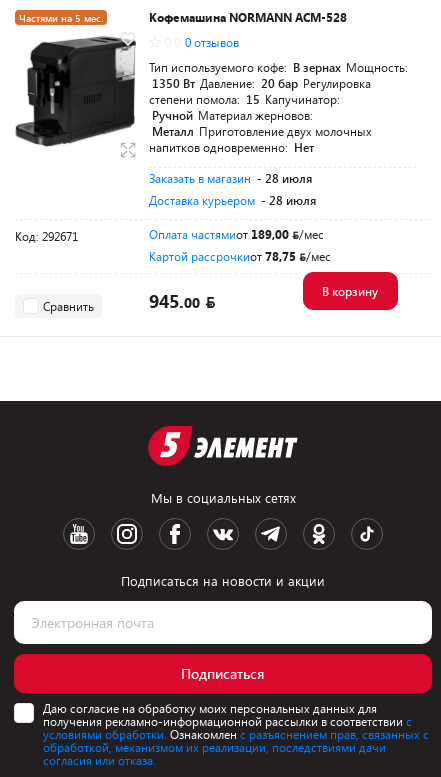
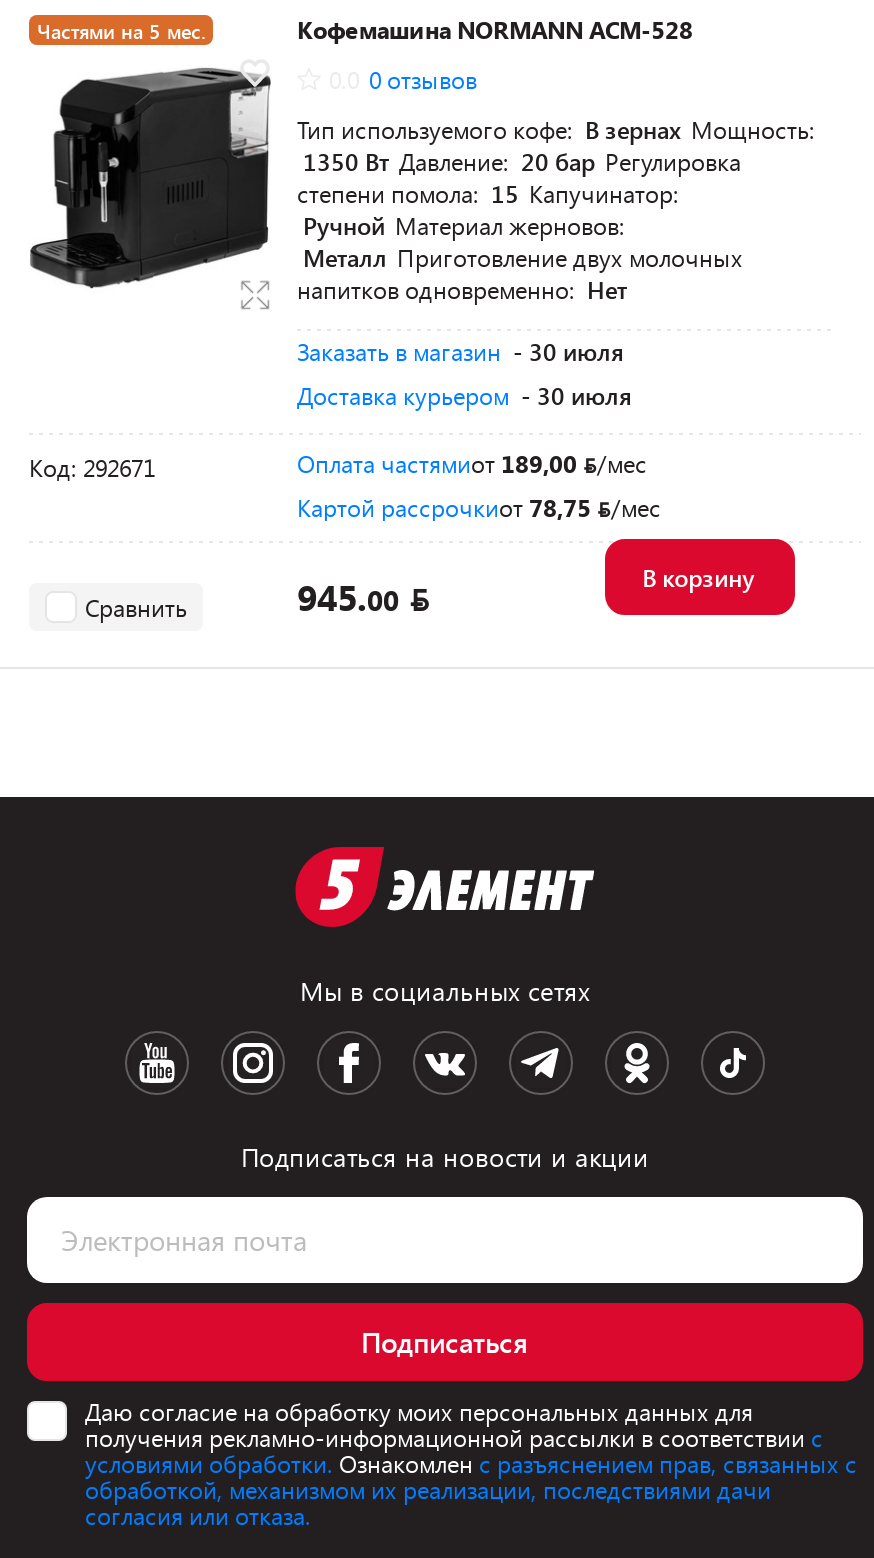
- Заказать в магазин - 28 июля
+ Заказать в магазин - 30 июля

- Доставка курьером - 28 июля
+ Доставка курьером - 30 июля
